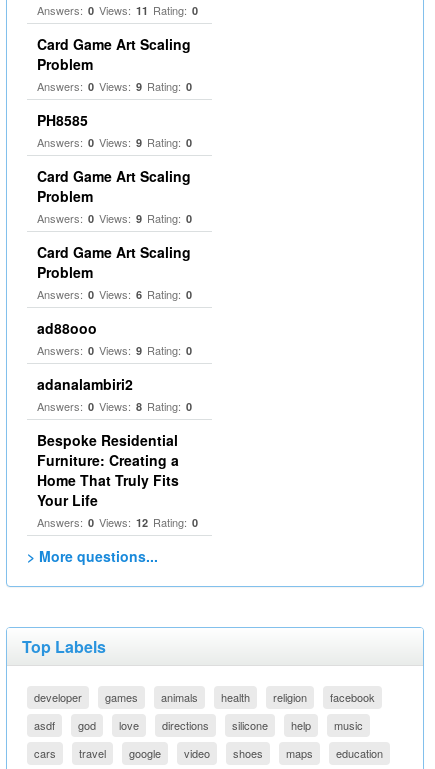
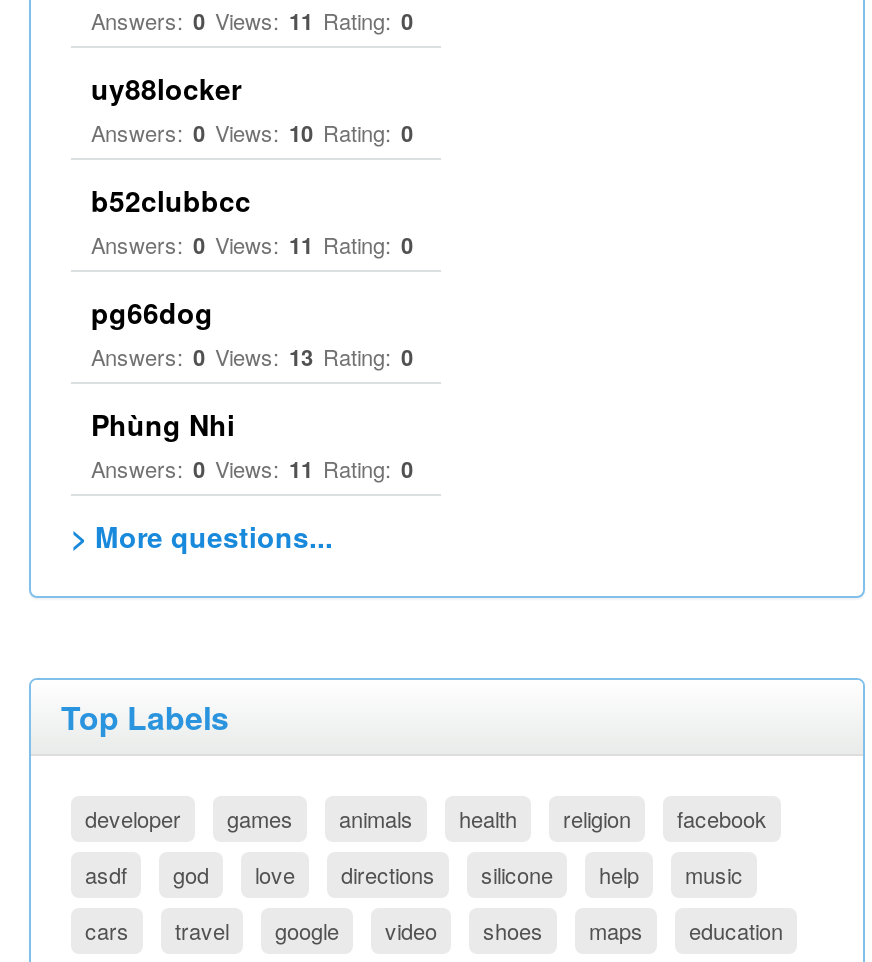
- Card Game Art Scaling
- Problem
- Answers: 0 Views: 9 Rating: 0
- PH8585
- Answers: 0 Views: 9 Rating: 0
- Card Game Art Scaling
- Problem
- Answers: 0 Views: 9 Rating: 0
- Card Game Art Scaling
- Problem
- Answers: 0 Views: 6 Rating: 0
- ad88ooo
- Answers: 0 Views: 9 Rating: 0
- adanalambiri2
- Answers: 0 Views: 8 Rating: 0
- Bespoke Residential
- Furniture: Creating a
- Home That Truly Fits
- Your Life
- Answers: 0 Views: 12 Rating: 0
+ uy88locker
+ Answers: 0 Views: 10 Rating: 0
+ b52clubbcc
+ Answers: 0 Views: 11 Rating: 0
+ pg66dog
+ Answers: 0 Views: 13 Rating: 0
+ Phùng Nhi
+ Answers: 0 Views: 11 Rating: 0
